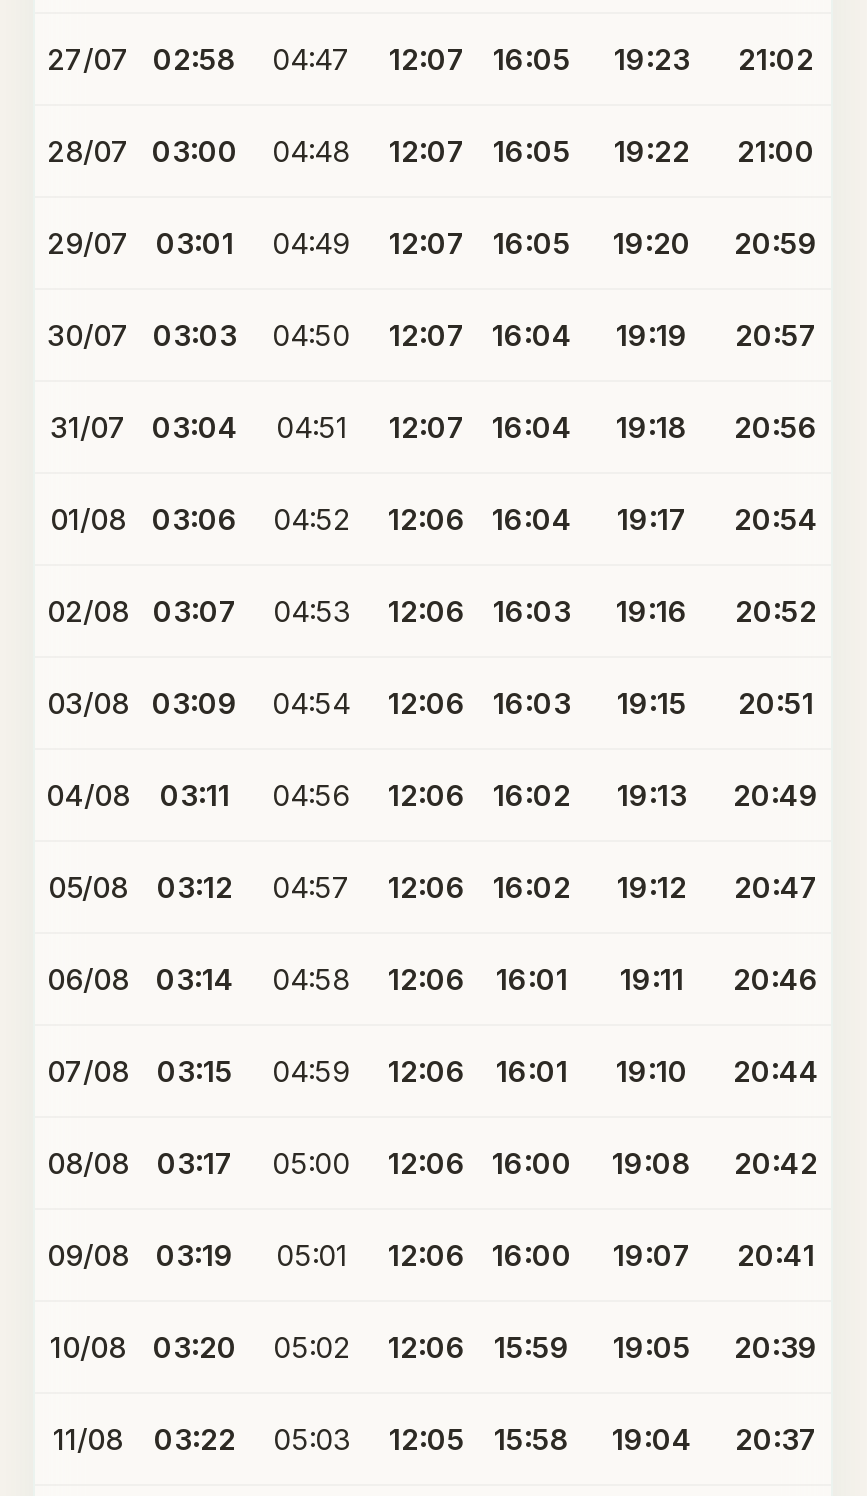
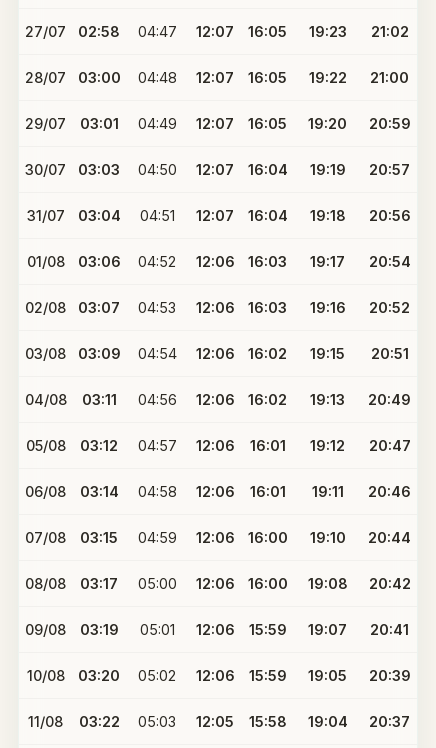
- 01/08 03:06 04:52 12:06 16:04 19:17 20:54
+ 01/08 03:06 04:52 12:06 16:03 19:17 20:54

- 03/08 03:09 04:54 12:06 16:03 19:15 20:51
+ 03/08 03:09 04:54 12:06 16:02 19:15 20:51

- 05/08 03:12 04:57 12:06 16:02 19:12 20:47
+ 05/08 03:12 04:57 12:06 16:01 19:12 20:47

- 07/08 03:15 04:59 12:06 16:01 19:10 20:44
+ 07/08 03:15 04:59 12:06 16:00 19:10 20:44

- 09/08 03:19 05:01 12:06 16:00 19:07 20:41
+ 09/08 03:19 05:01 12:06 15:59 19:07 20:41
